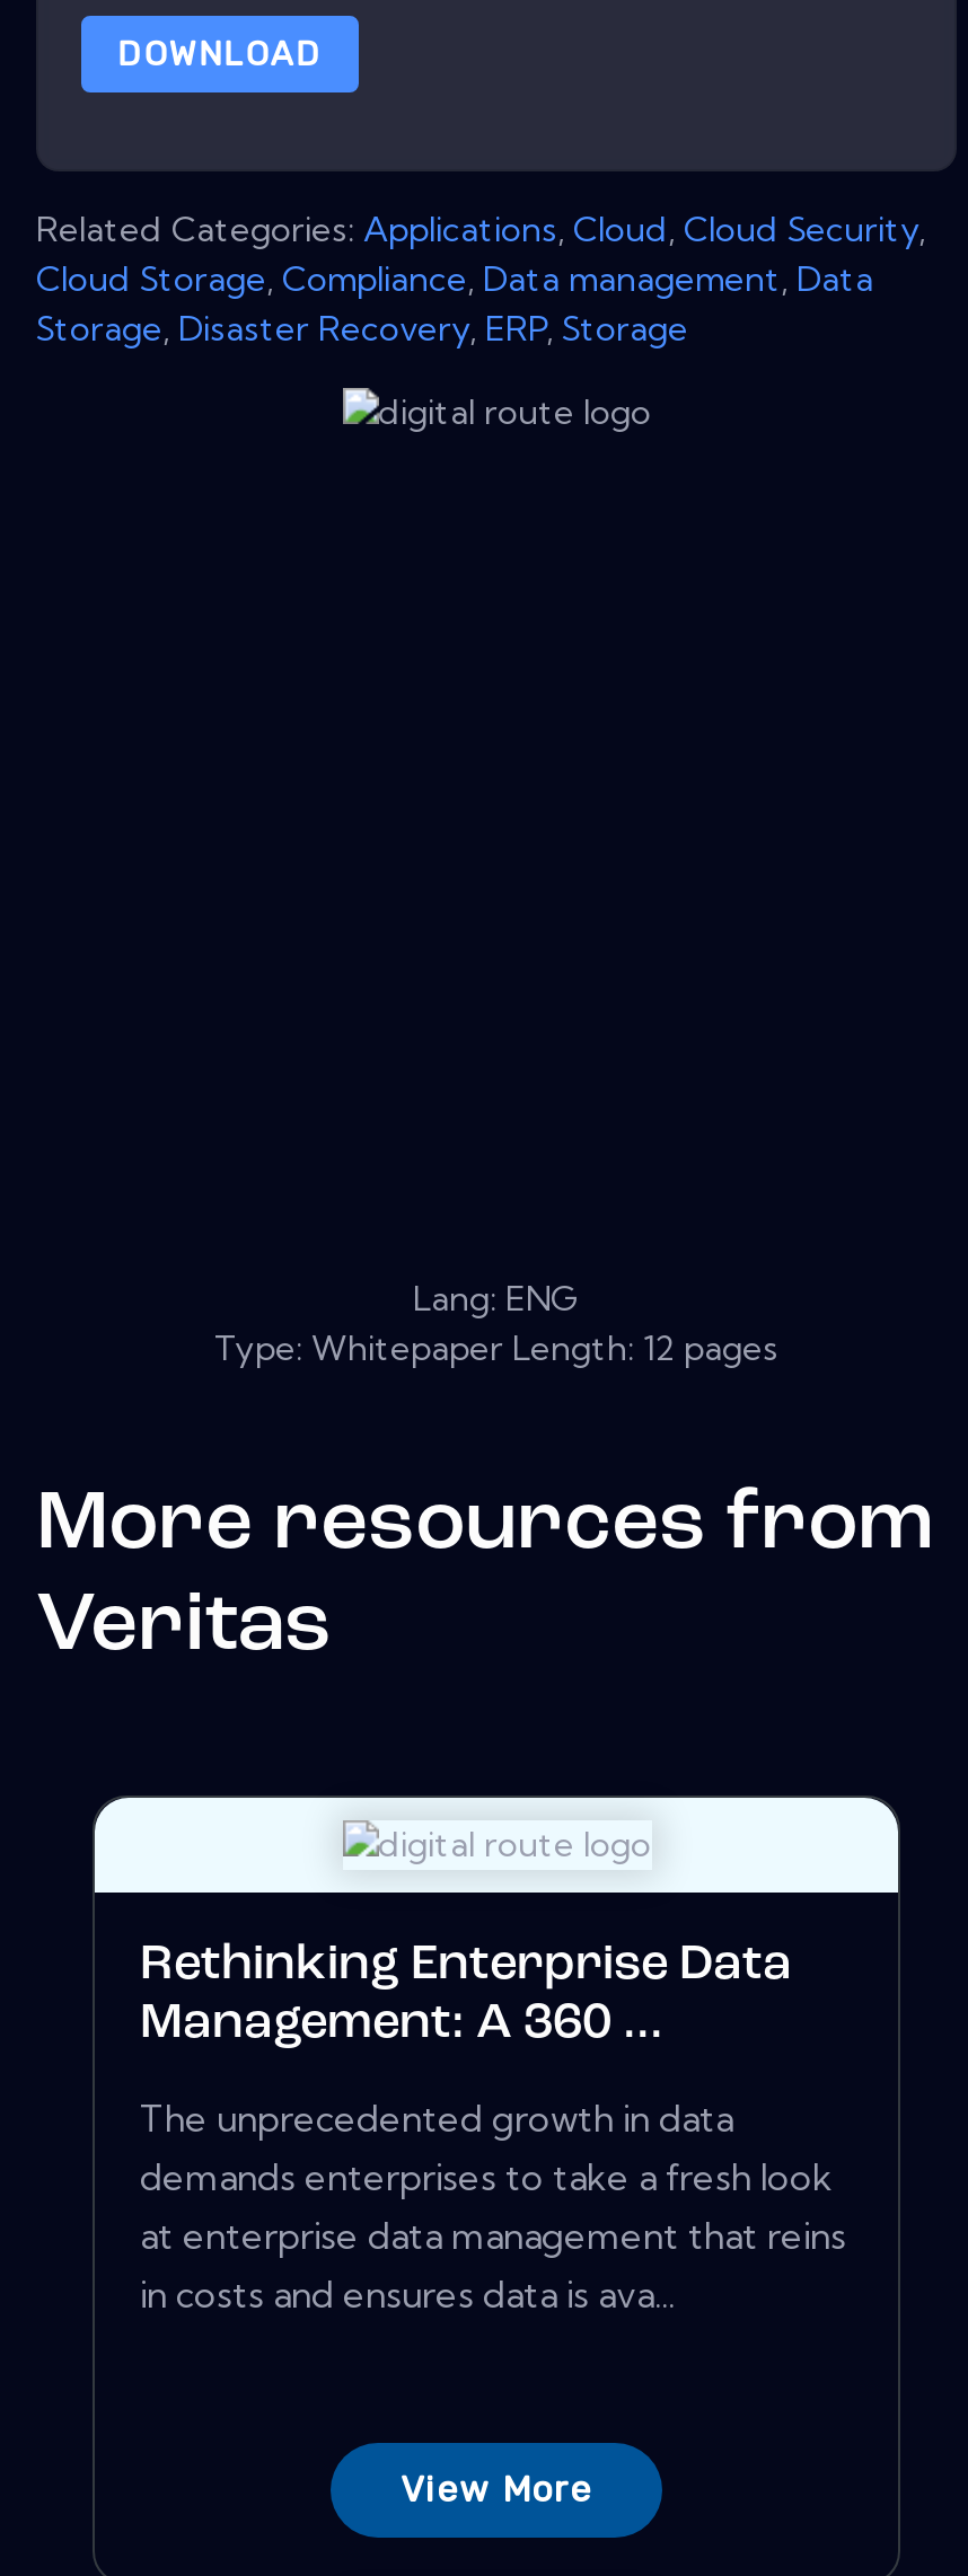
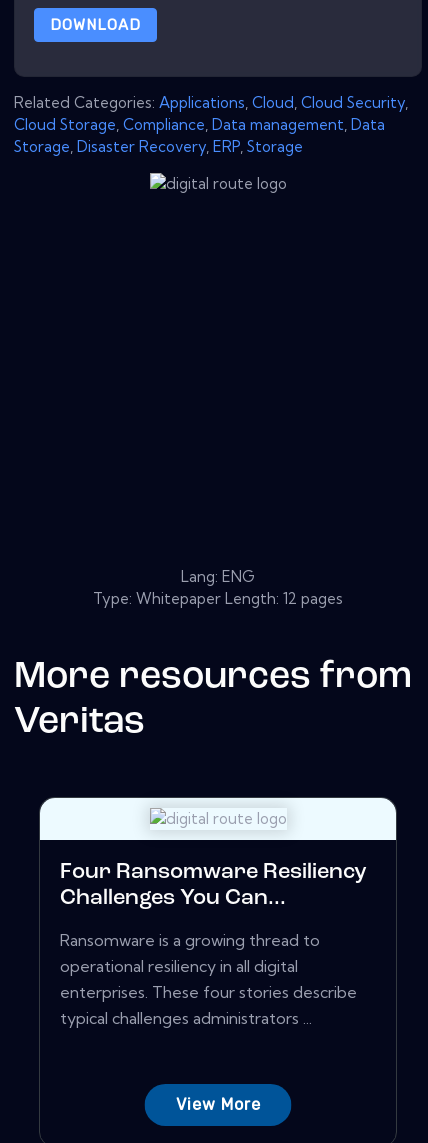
- Rethinking Enterprise Data
- Management: A 360 ...
+ Four Ransomware Resiliency
+ Challenges You Can...

- The unprecedented growth in data
- demands enterprises to take a fresh look
- at enterprise data management that reins
- in costs and ensures data is ava...
+ Ransomware is a growing thread to
+ operational resiliency in all digital
+ enterprises. These four stories describe
+ typical challenges administrators ...
